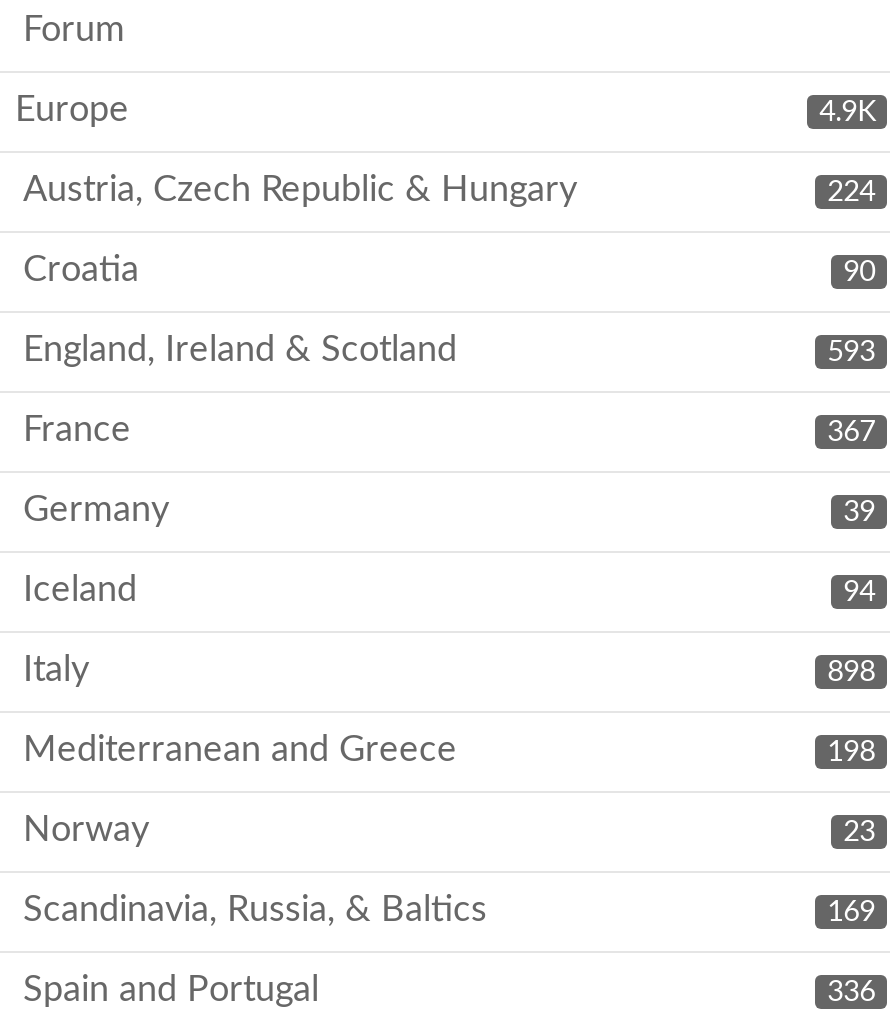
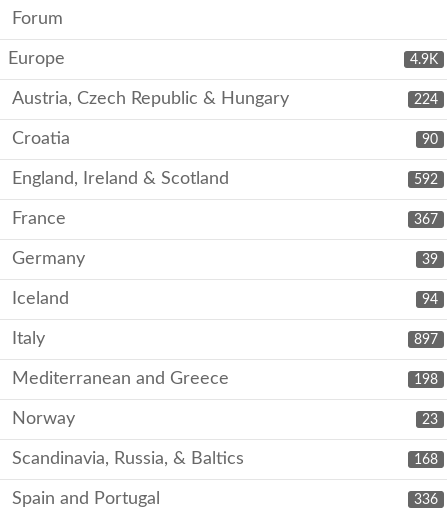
- 593
+ 592

- 898
+ 897

- 169
+ 168
